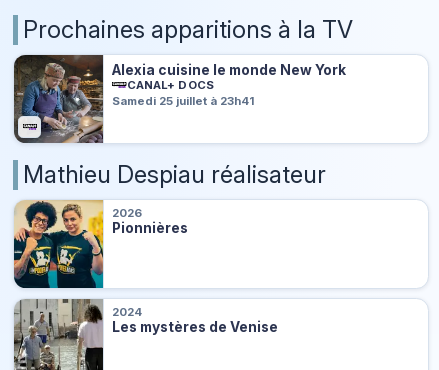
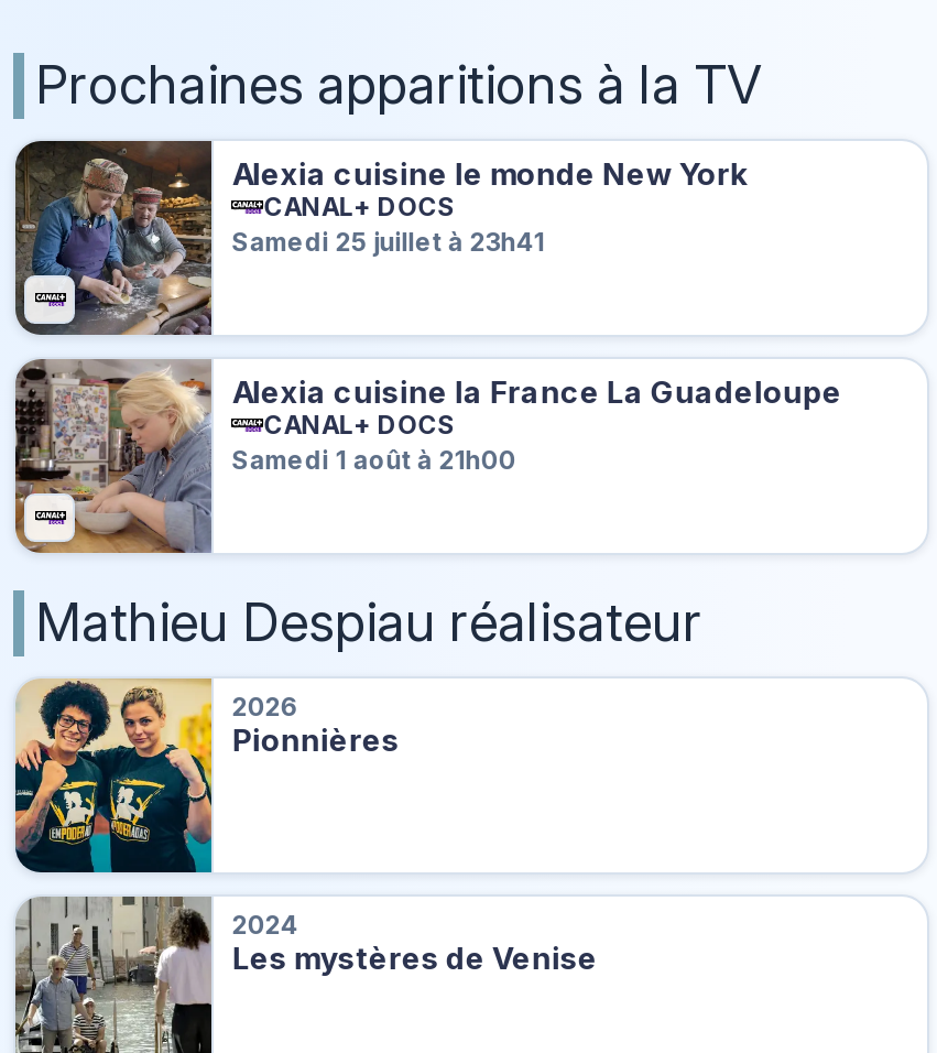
+ [image]
+ Alexia cuisine la France La Guadeloupe
+ CANAL+ DOCS
+ Samedi 1 août à 21h00
